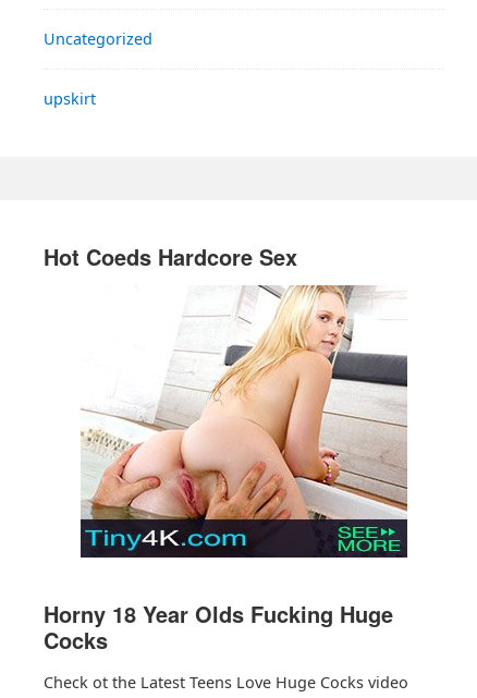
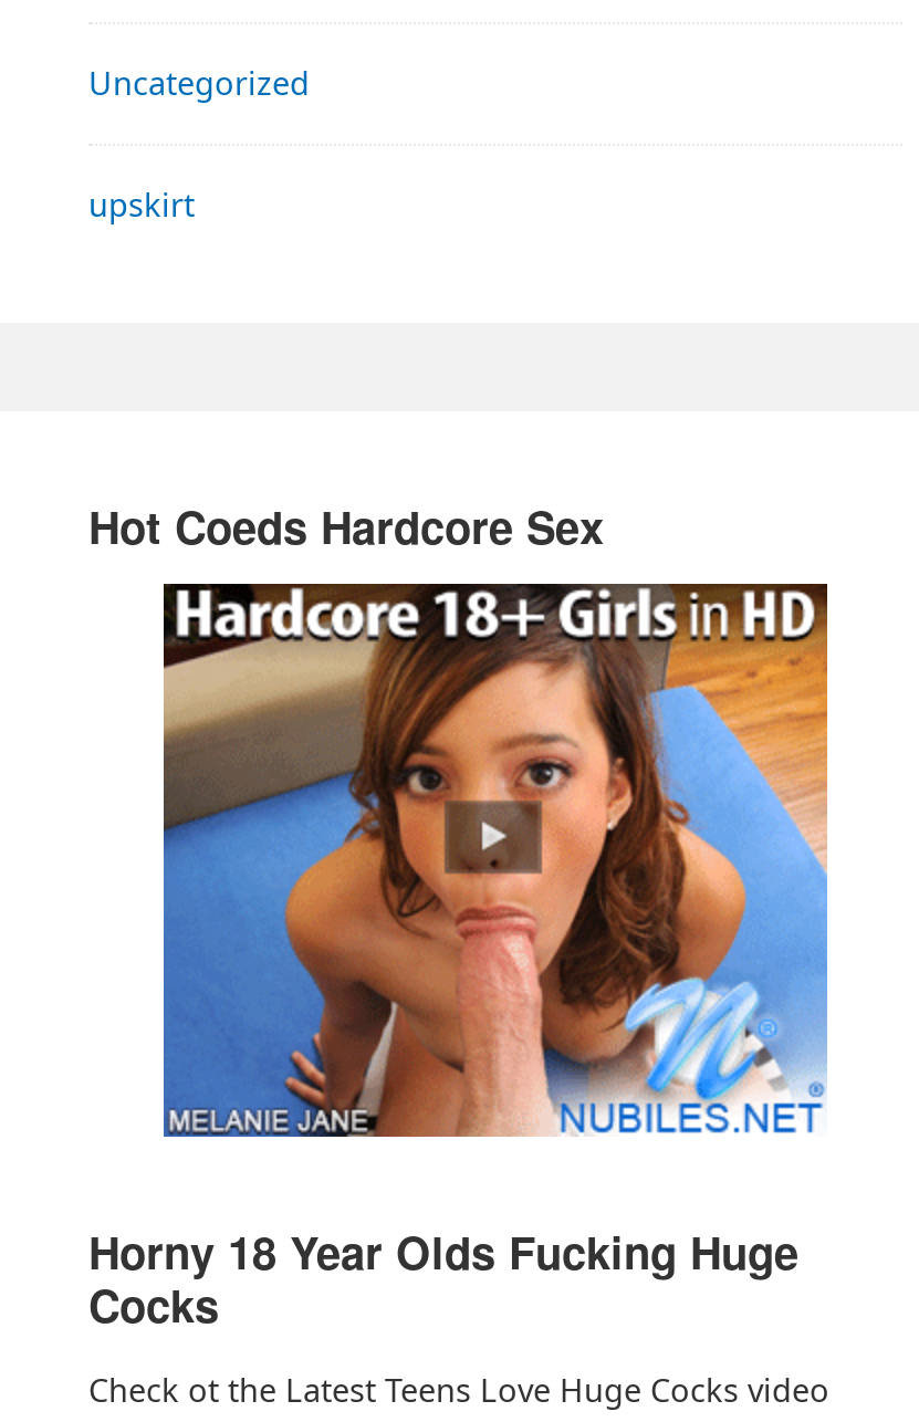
- [image]
+ [image]
